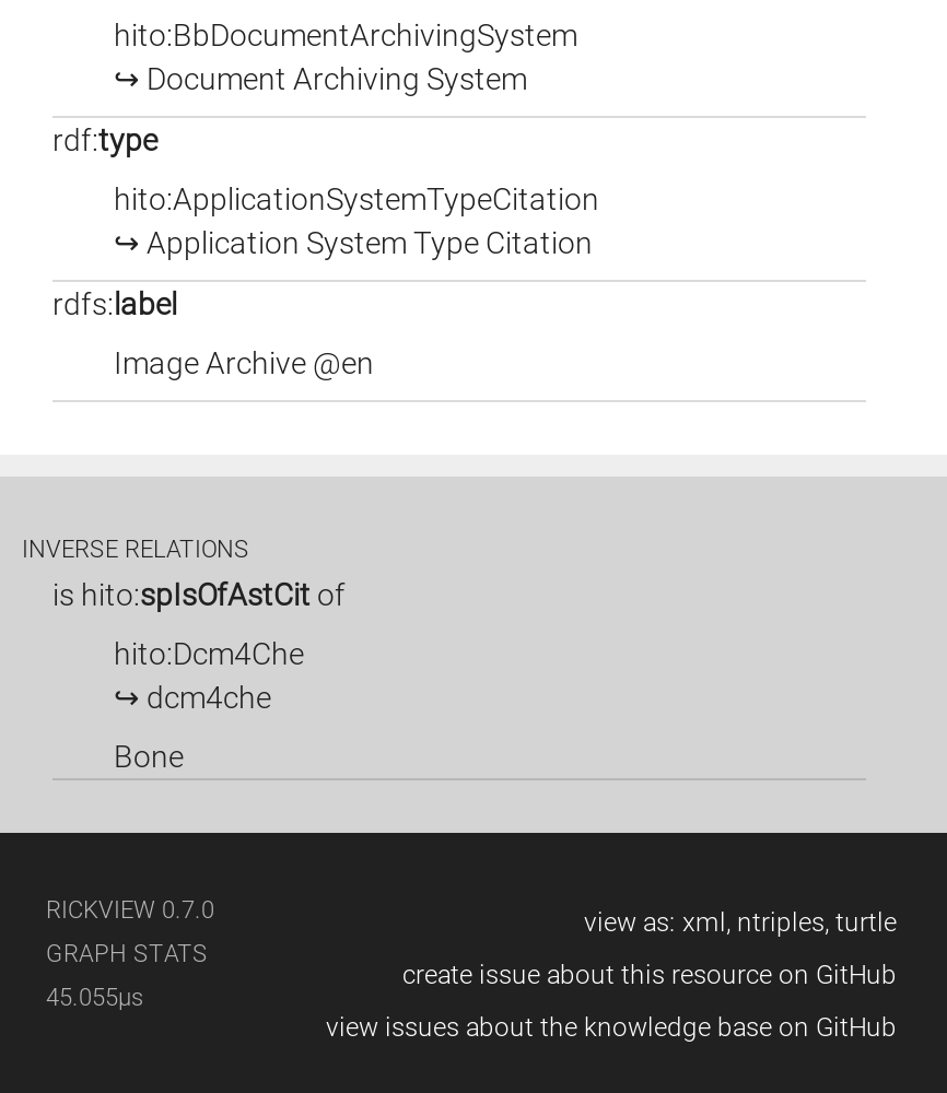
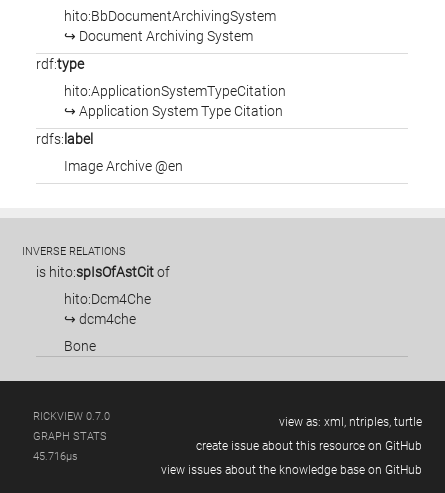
- 45.055µs
+ 45.716µs
